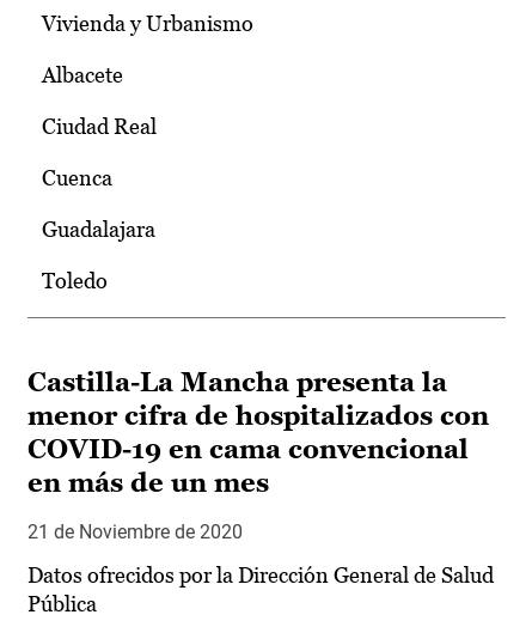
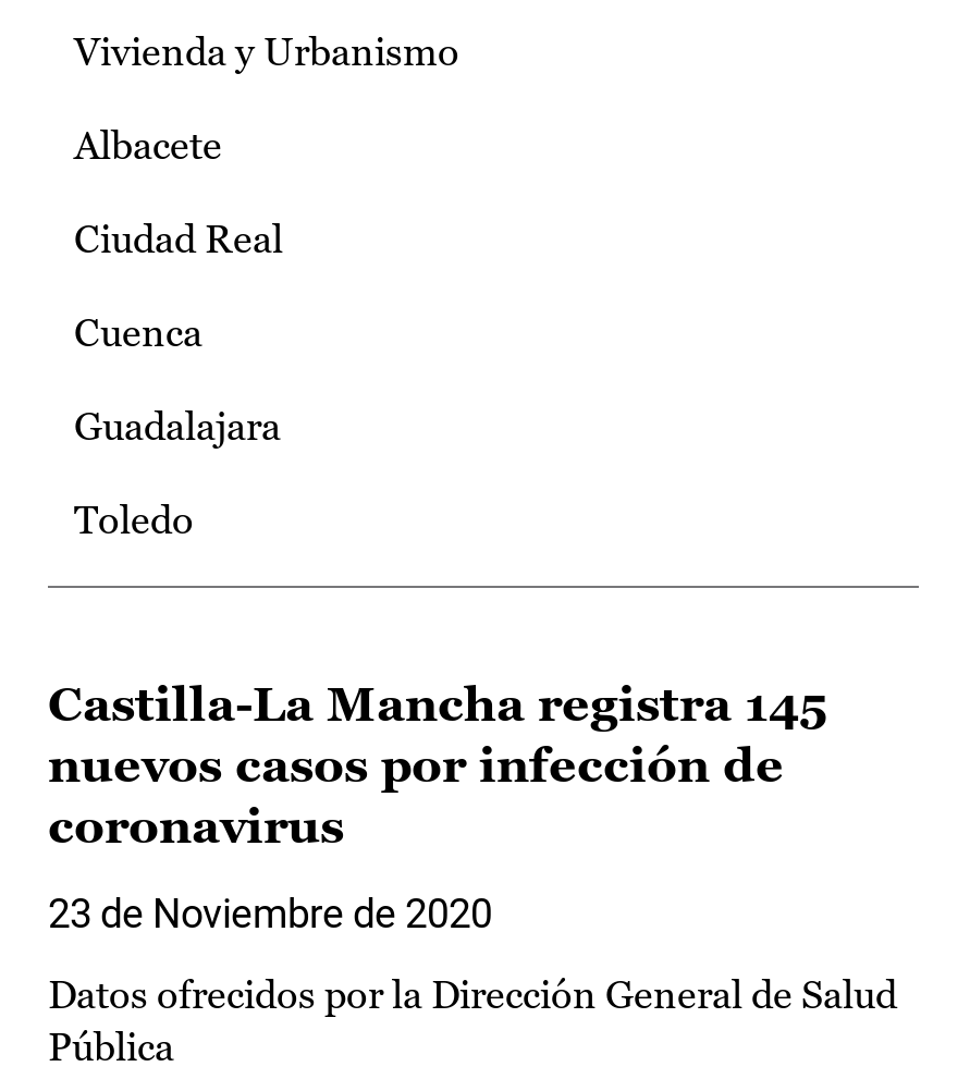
- Castilla-La Mancha presenta la
- menor cifra de hospitalizados con
- COVID-19 en cama convencional
- en más de un mes
+ Castilla-La Mancha registra 145
+ nuevos casos por infección de
+ coronavirus

- 21 de Noviembre de 2020
+ 23 de Noviembre de 2020
